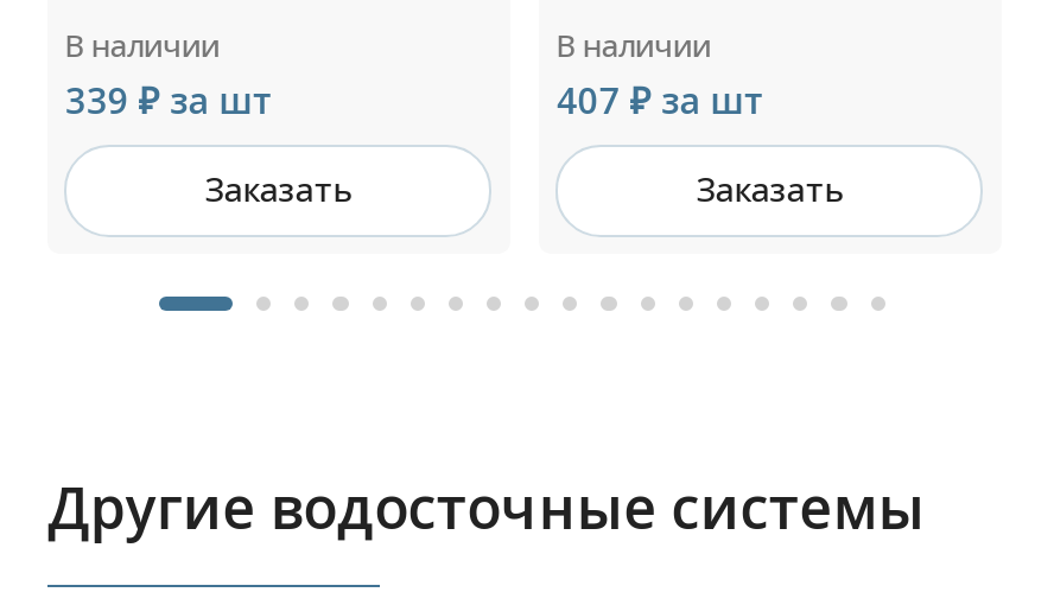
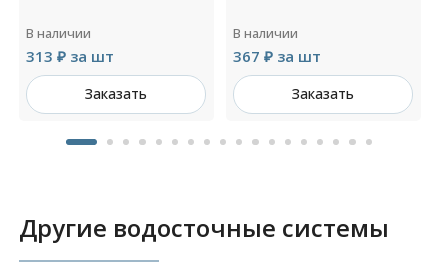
- 339 ₽ за шт
+ 313 ₽ за шт

- 407 ₽ за шт
+ 367 ₽ за шт
